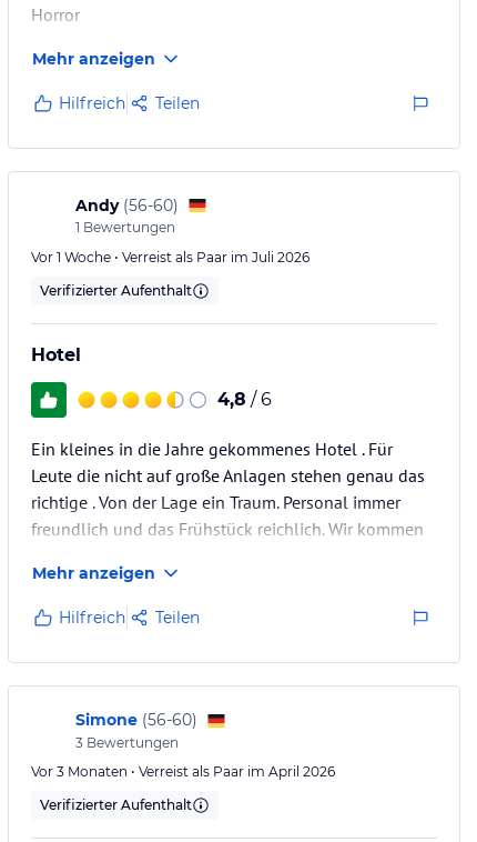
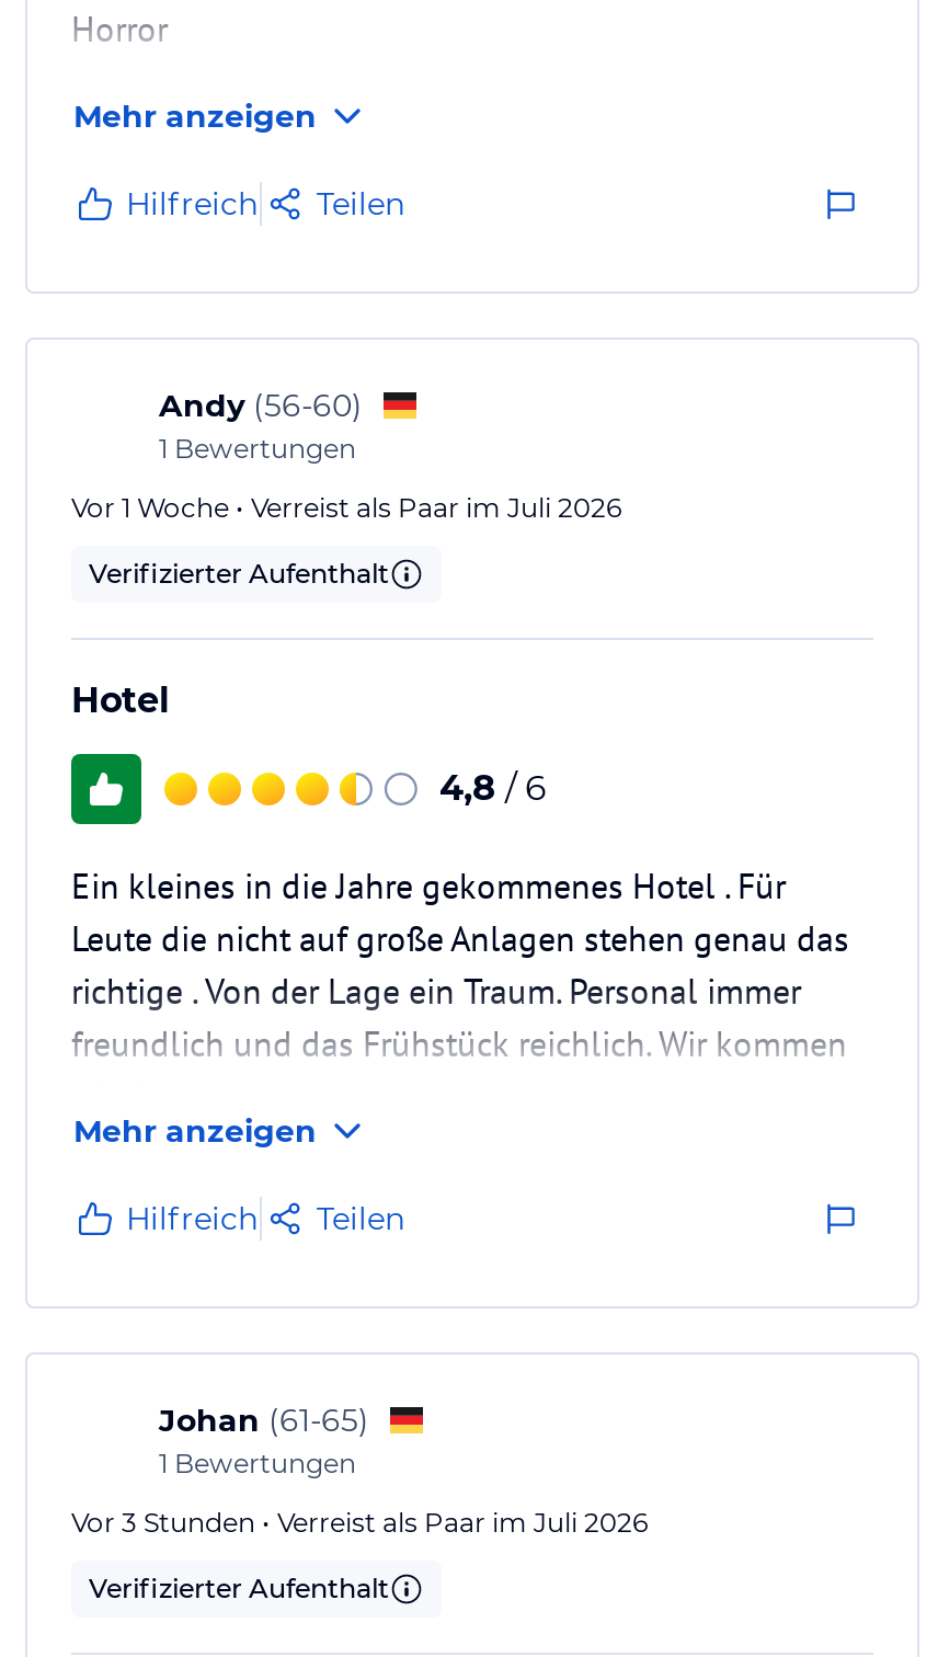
- Simone (56-60)
- 3 Bewertungen
+ Johan (61-65)
+ 1 Bewertungen

- Vor 3 Monaten • Verreist als Paar im April 2026
+ Vor 3 Stunden • Verreist als Paar im Juli 2026
